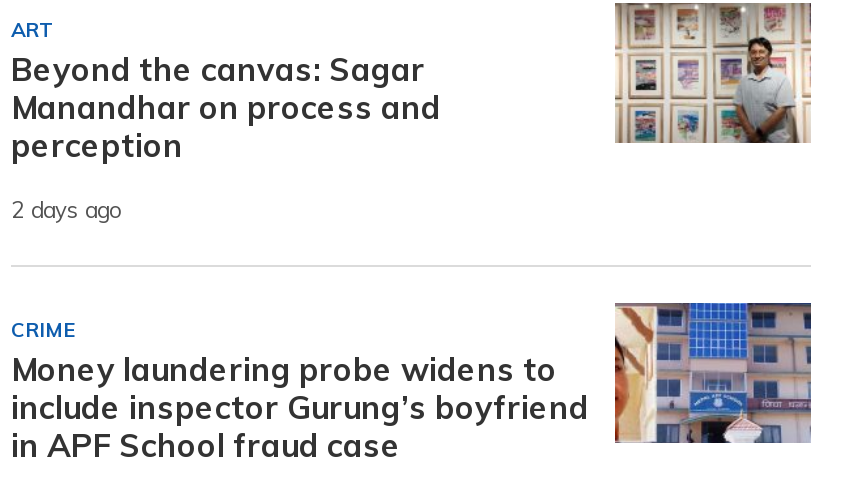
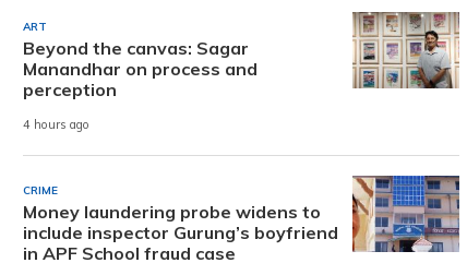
- 2 days ago
+ 4 hours ago
